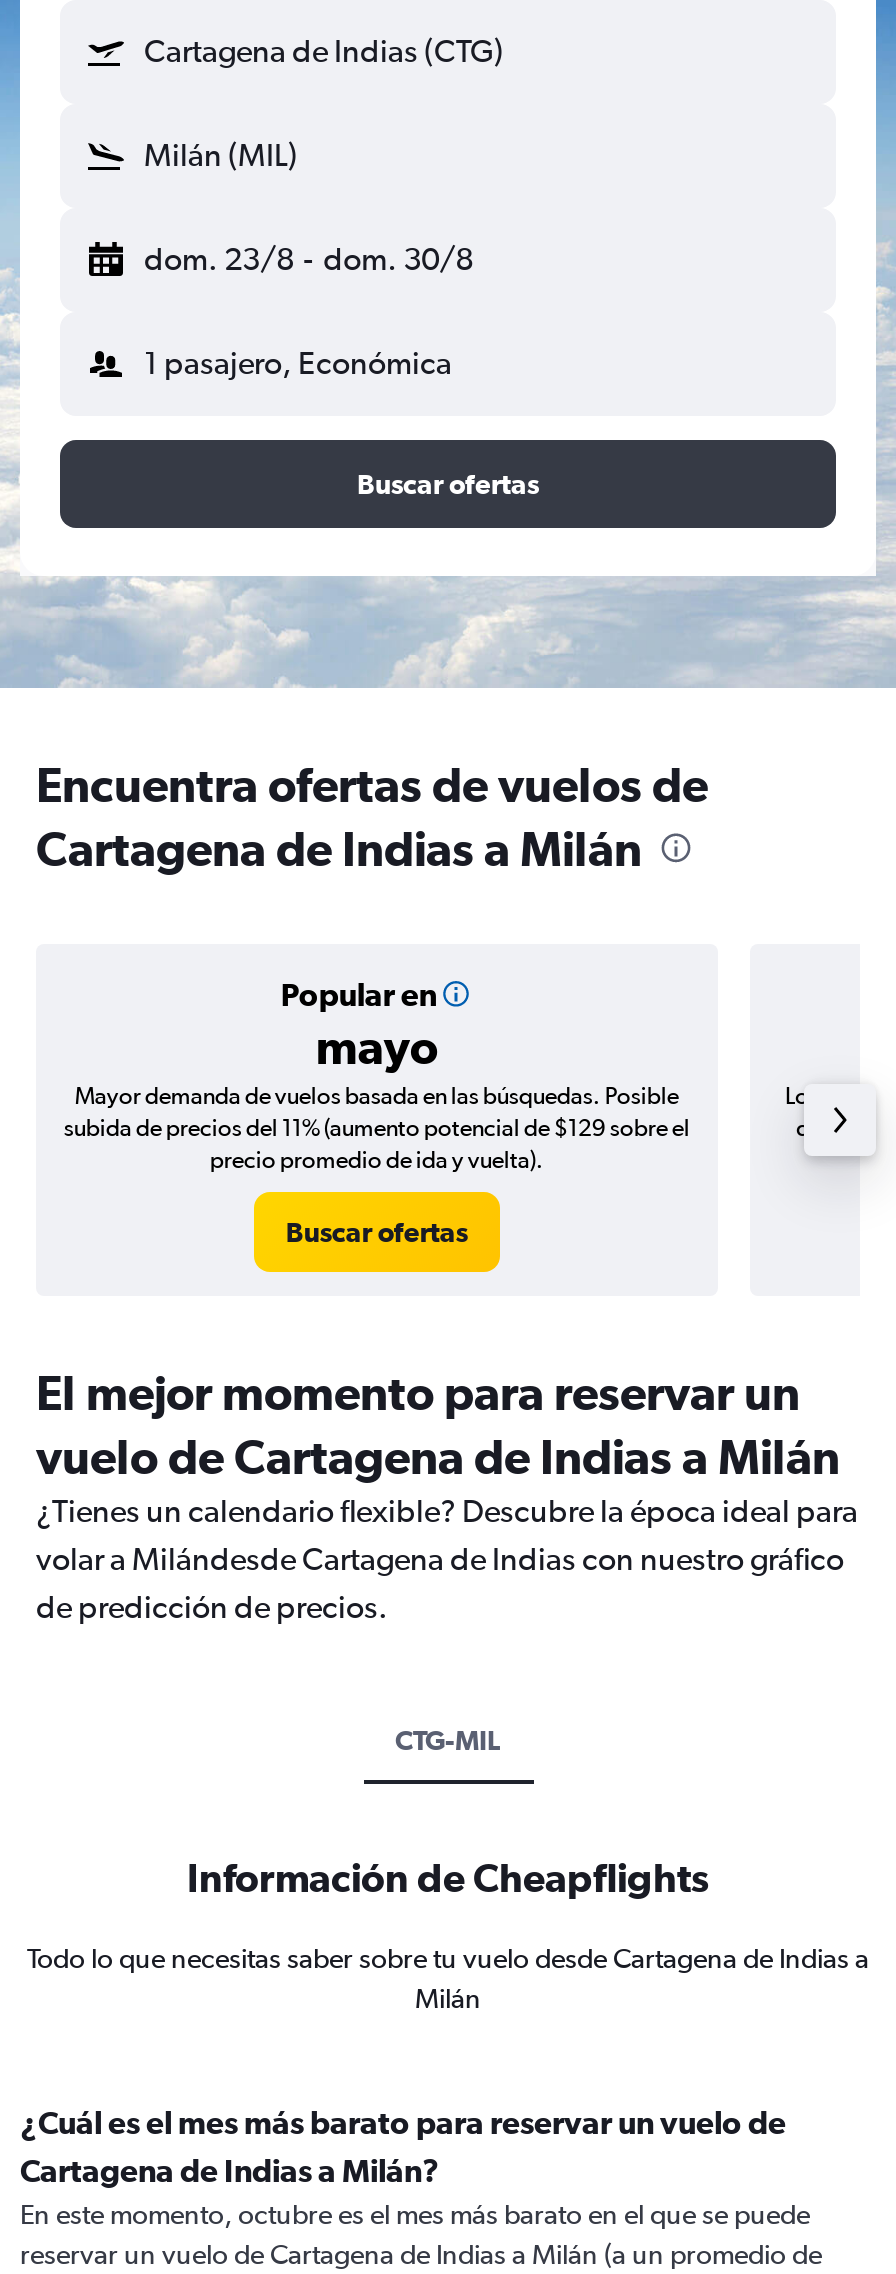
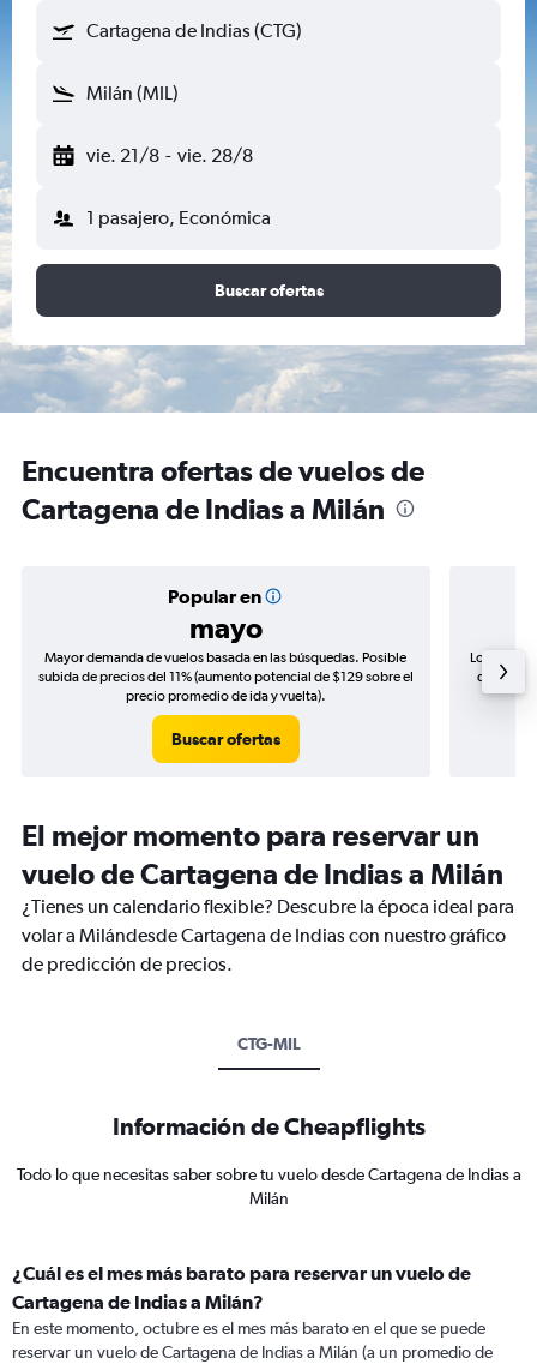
- dom. 23/8 - dom. 30/8
+ vie. 21/8 - vie. 28/8
